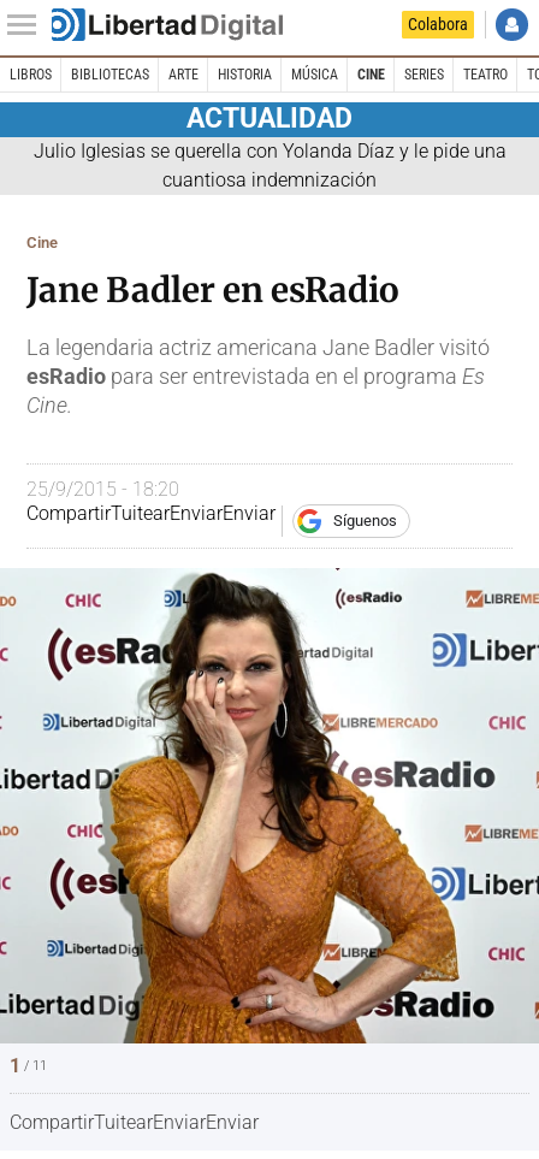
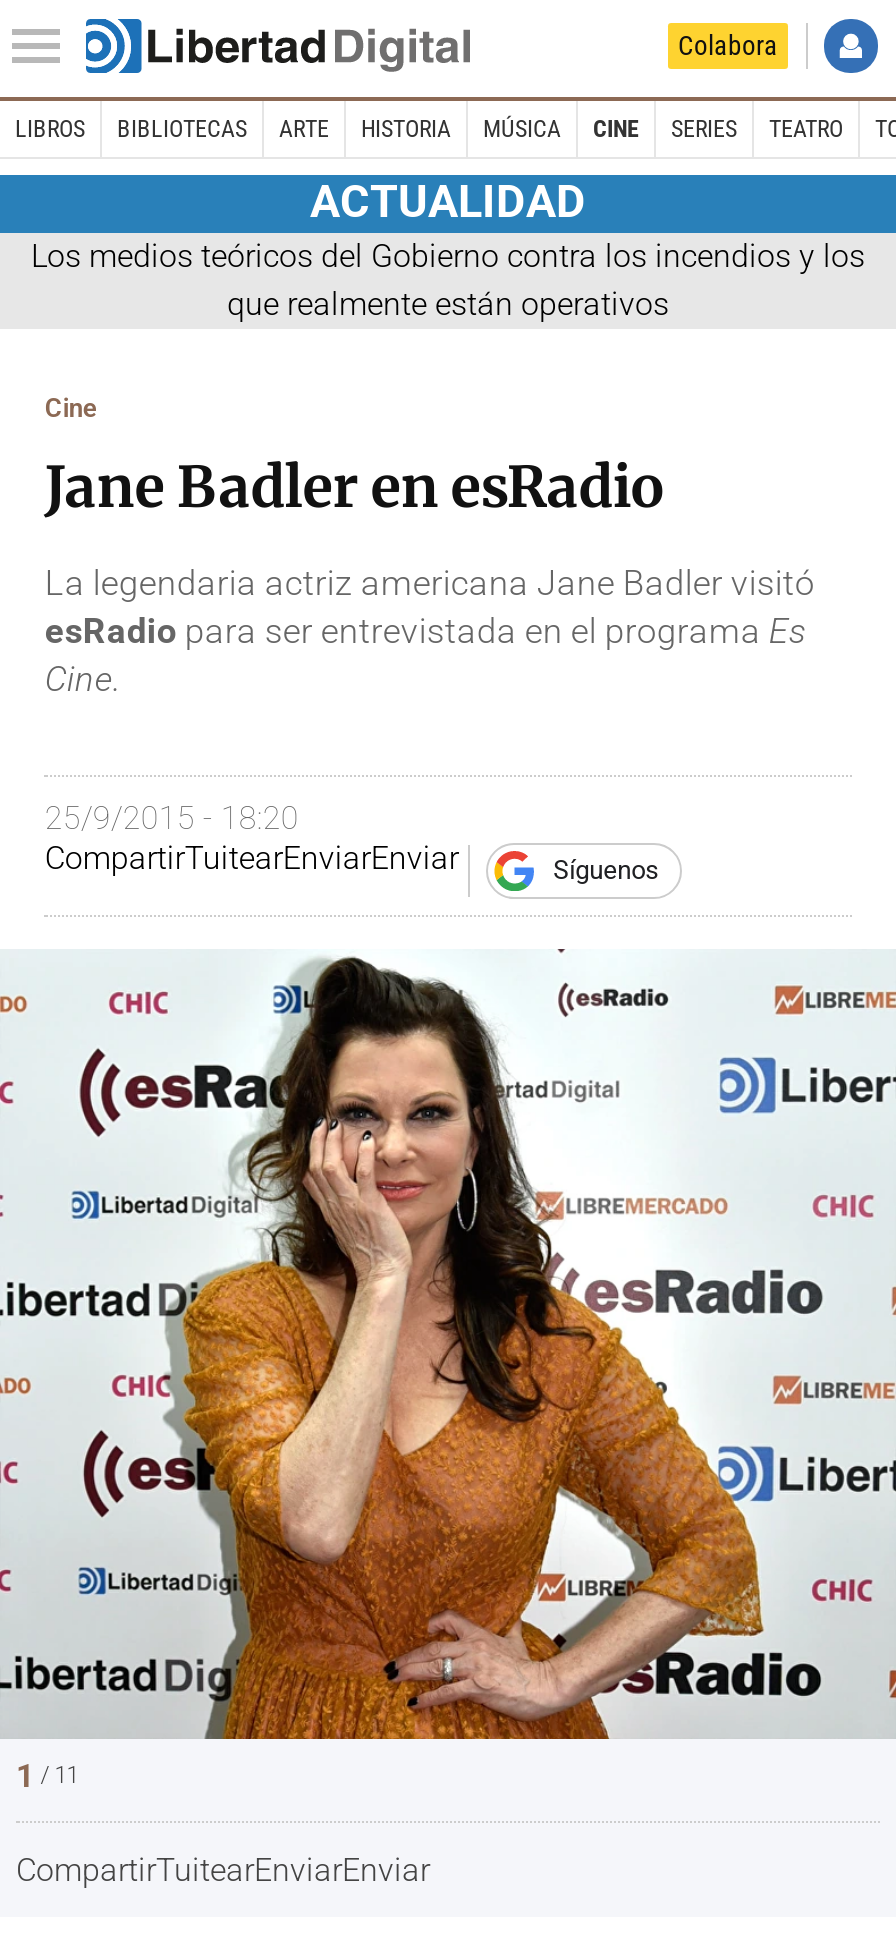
- Julio Iglesias se querella con Yolanda Díaz y le pide una
- cuantiosa indemnización
+ Los medios teóricos del Gobierno contra los incendios y los
+ que realmente están operativos
